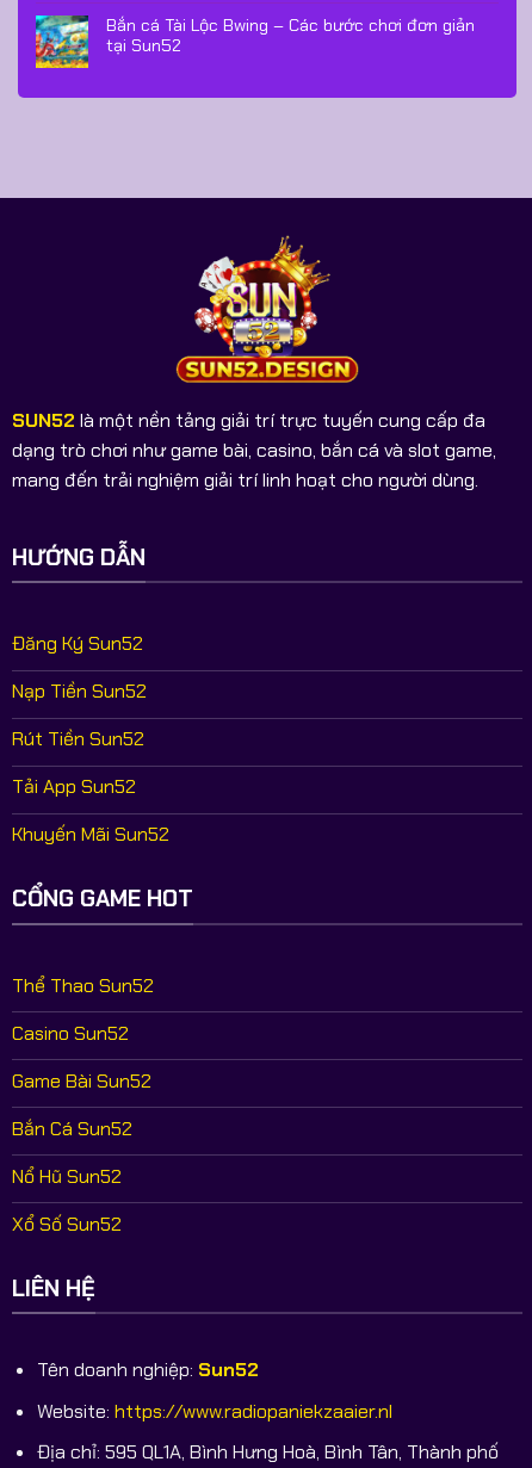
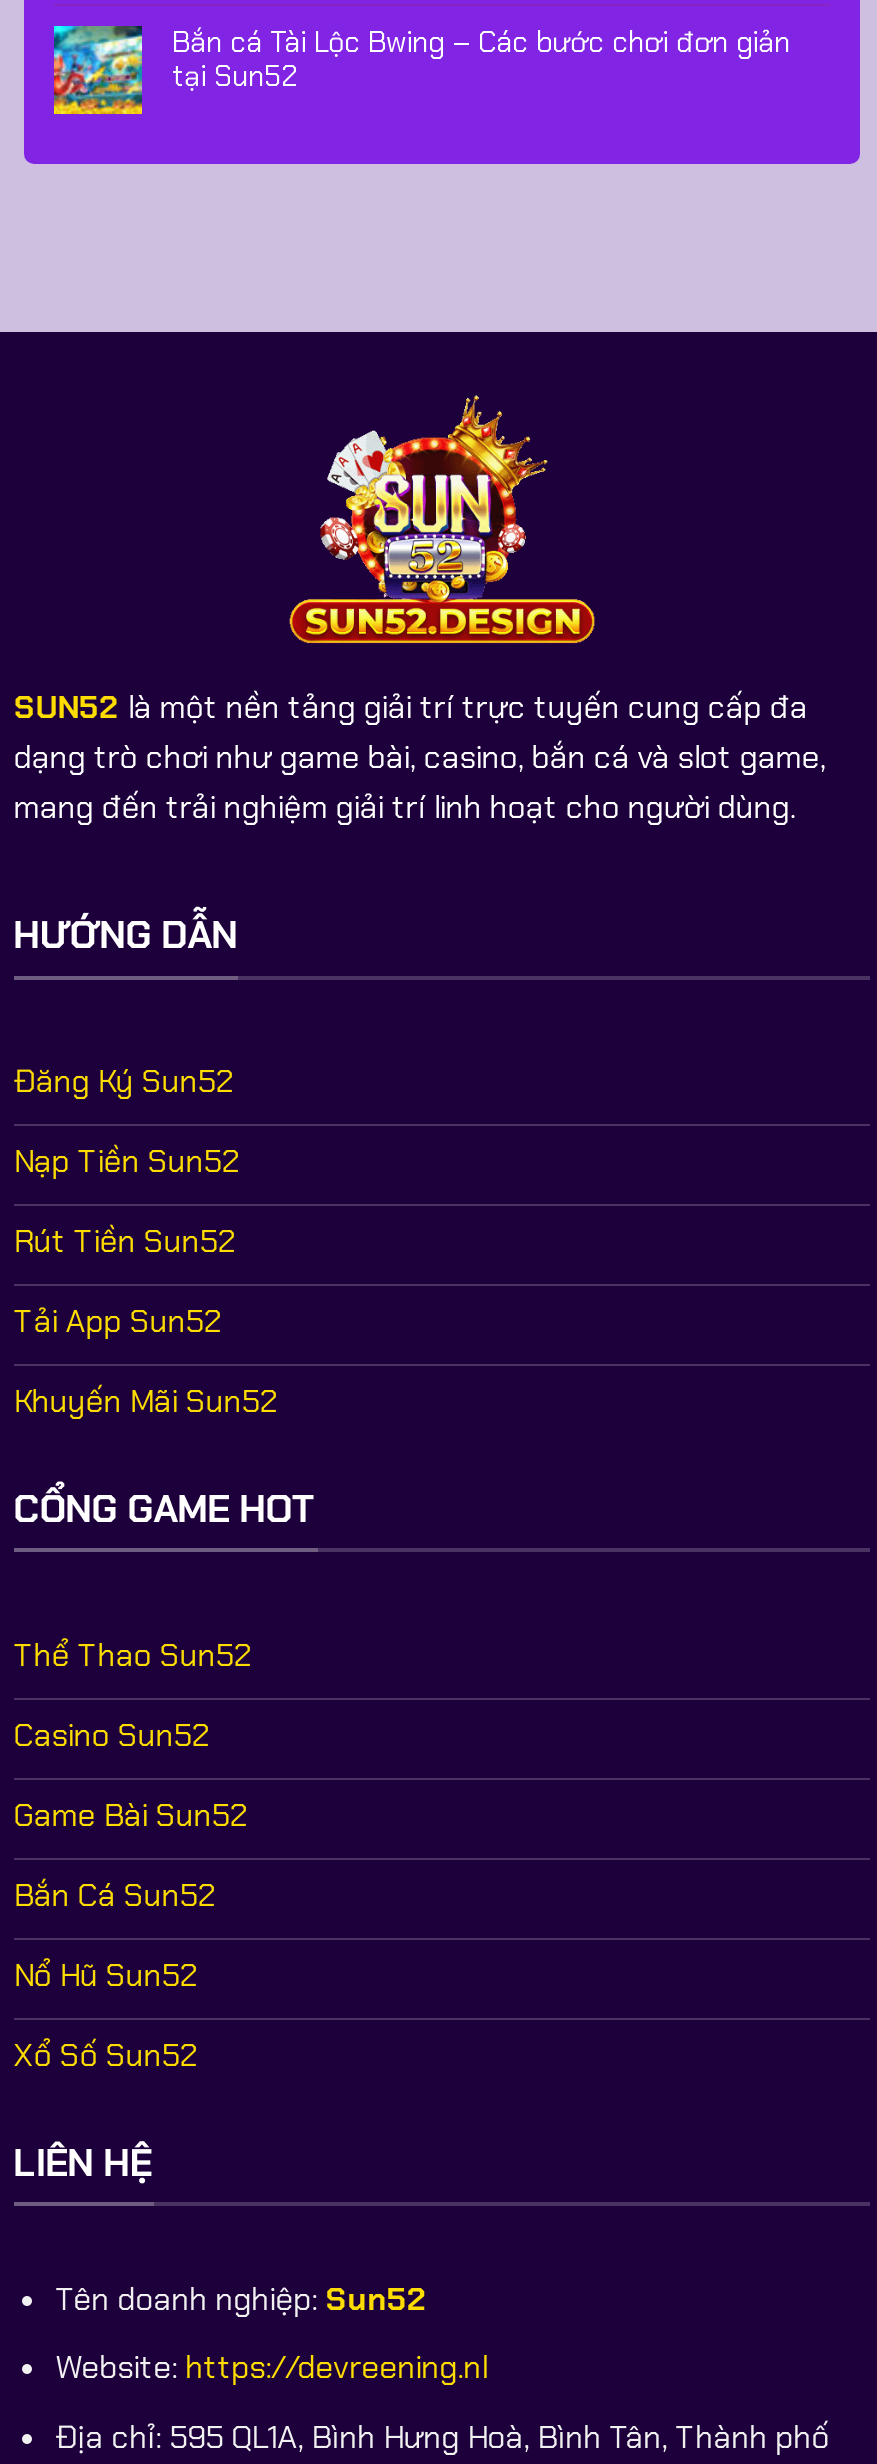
- Website: https://www.radiopaniekzaaier.nl
+ Website: https://devreening.nl
